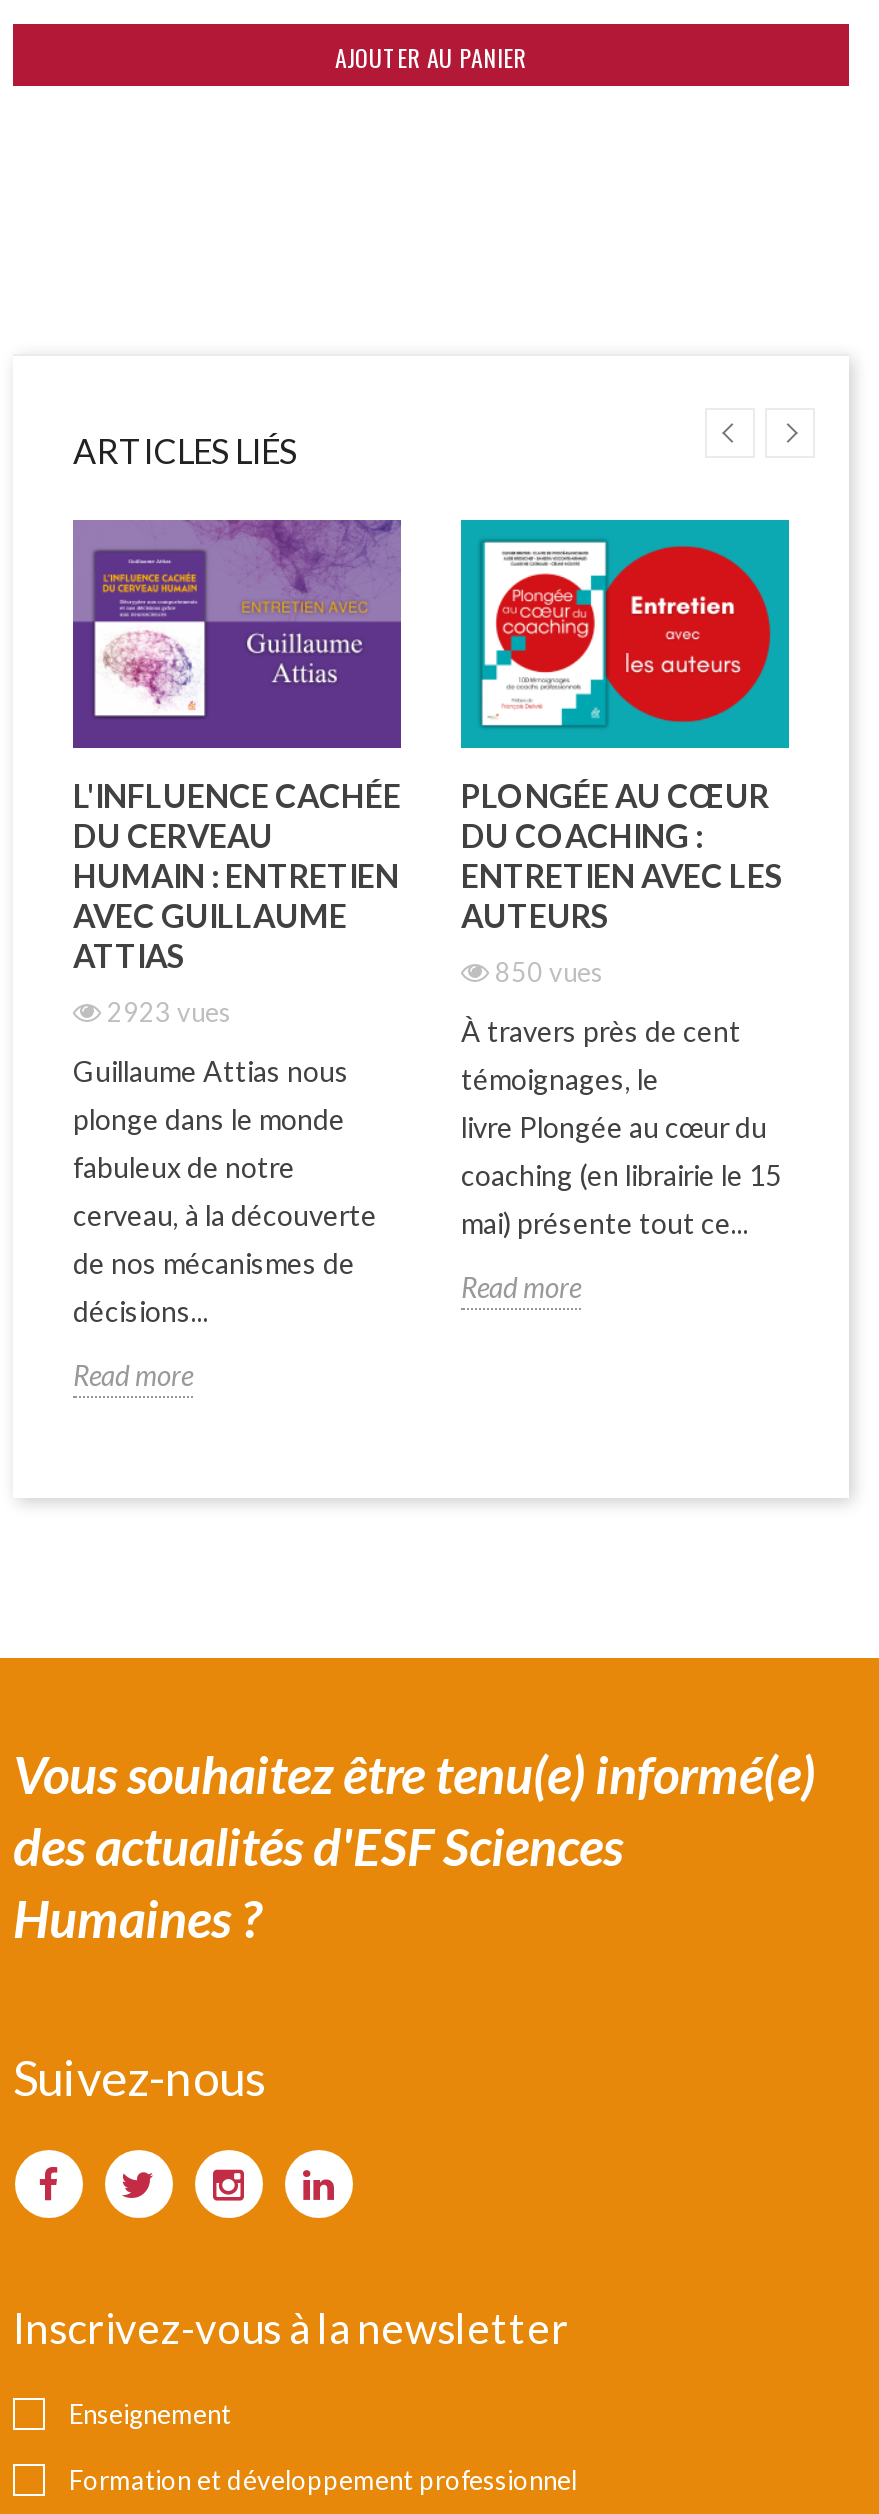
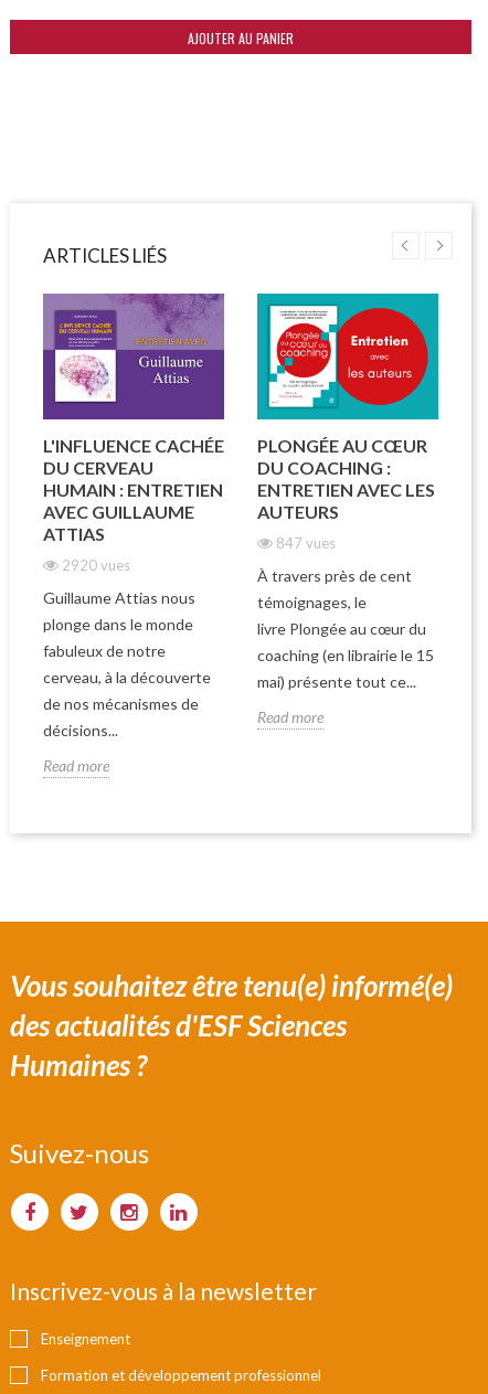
- 850 vues
+ 847 vues

- 2923 vues
+ 2920 vues
